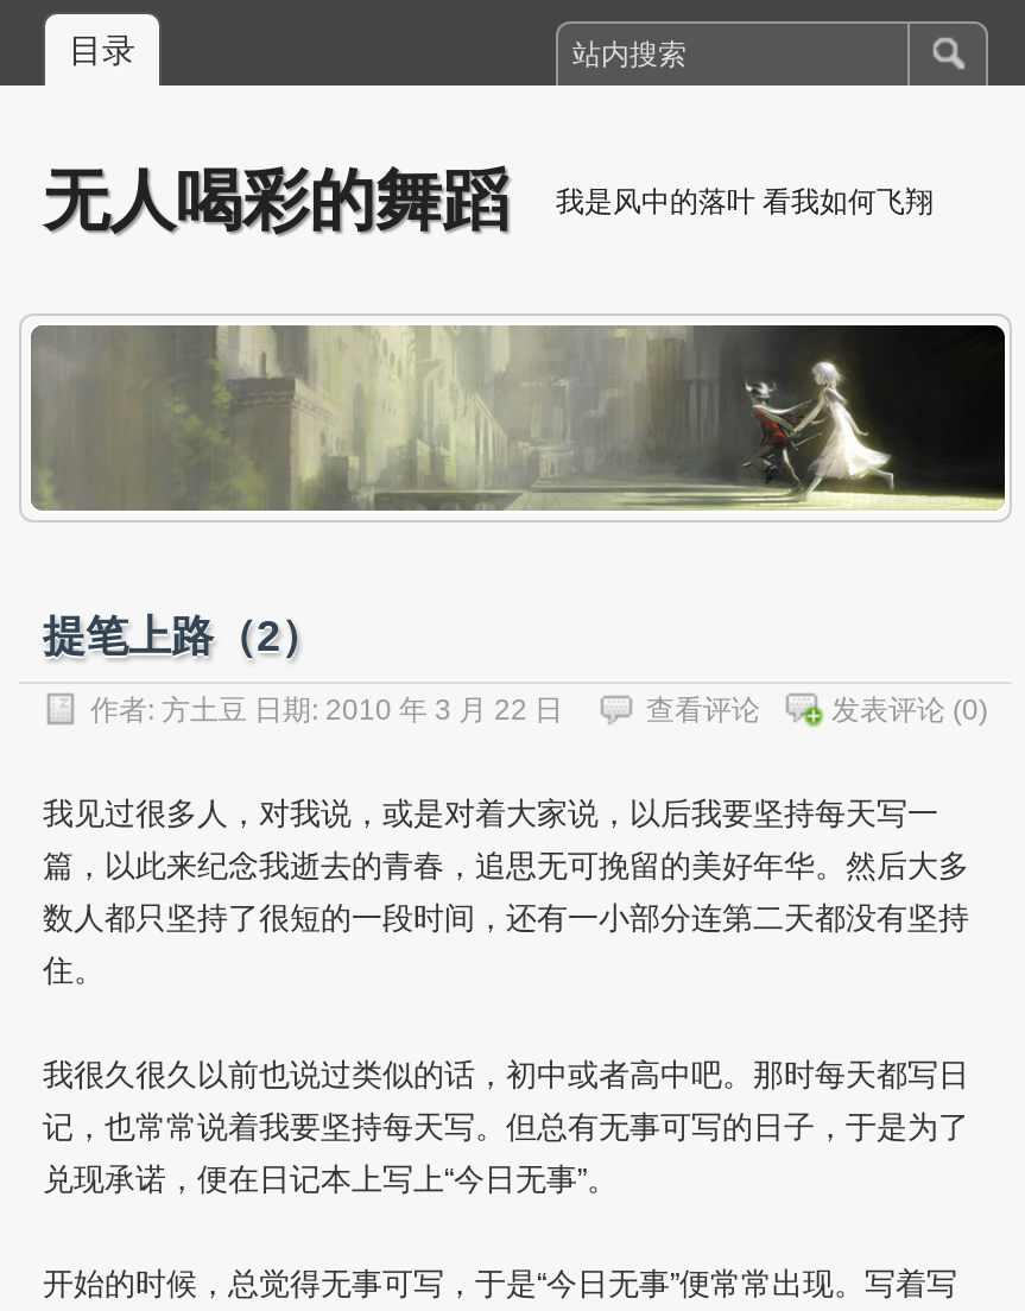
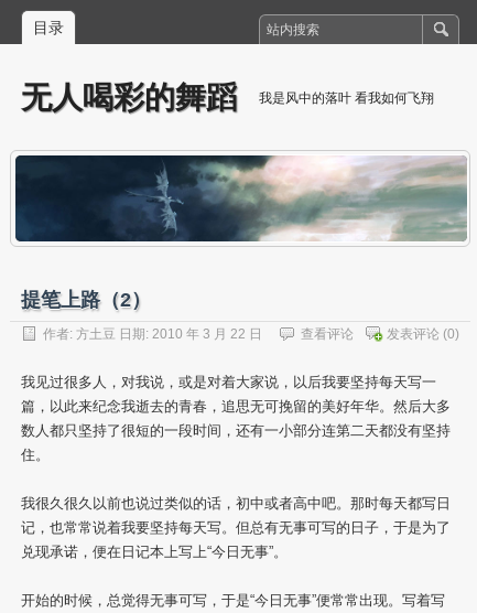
- [image]
+ [image]
